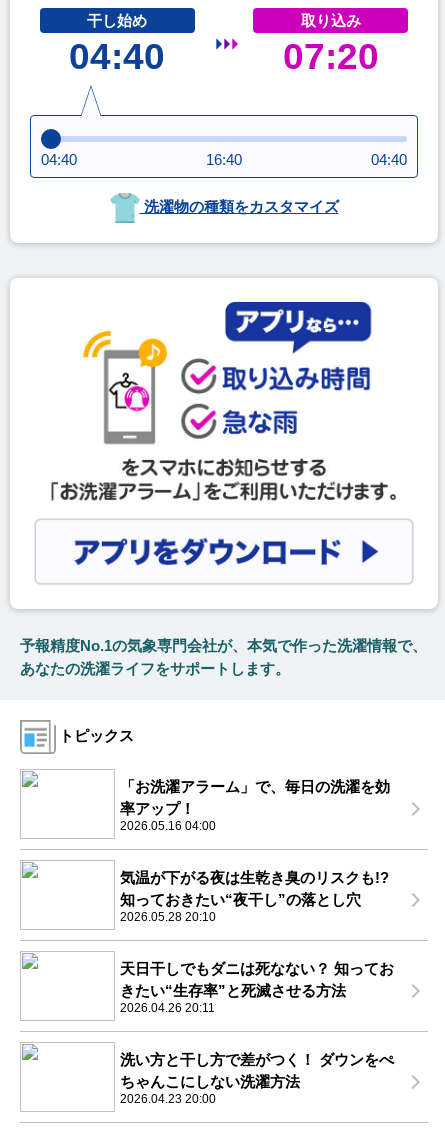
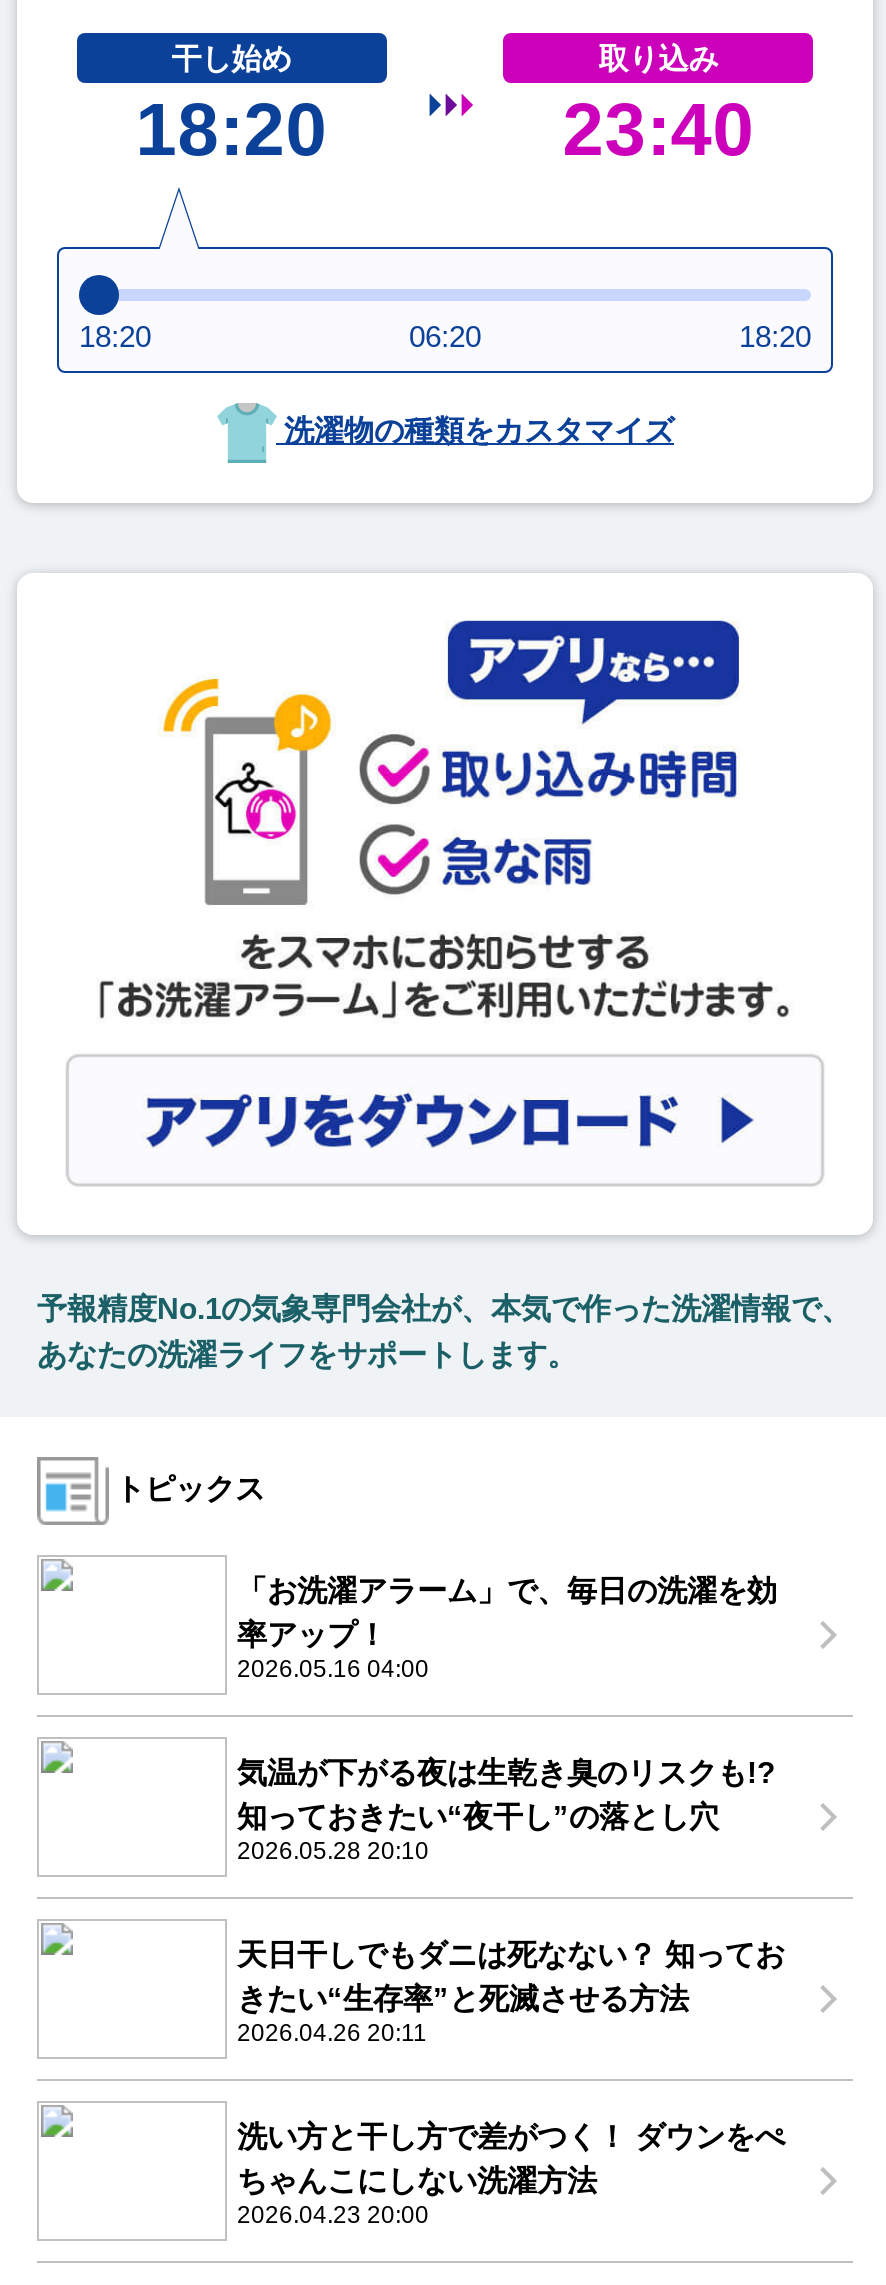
- 04:40
+ 18:20

- 07:20
+ 23:40

- 04:40
+ 18:20

- 16:40
+ 06:20

- 04:40
+ 18:20
